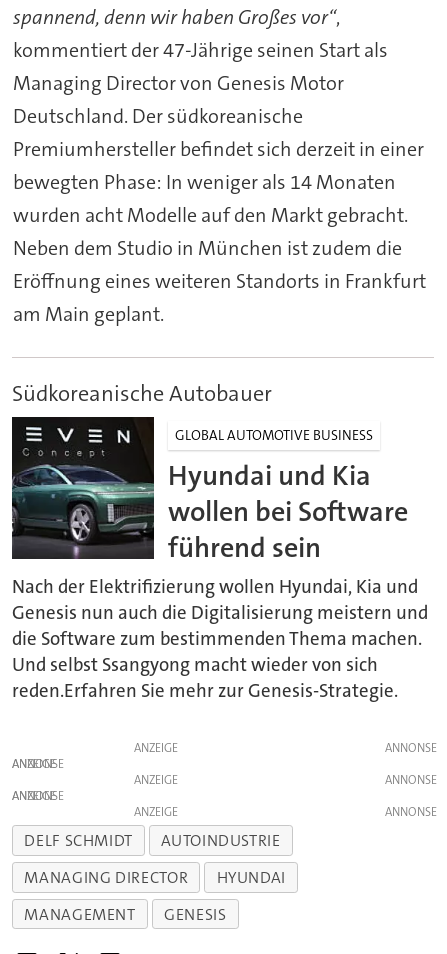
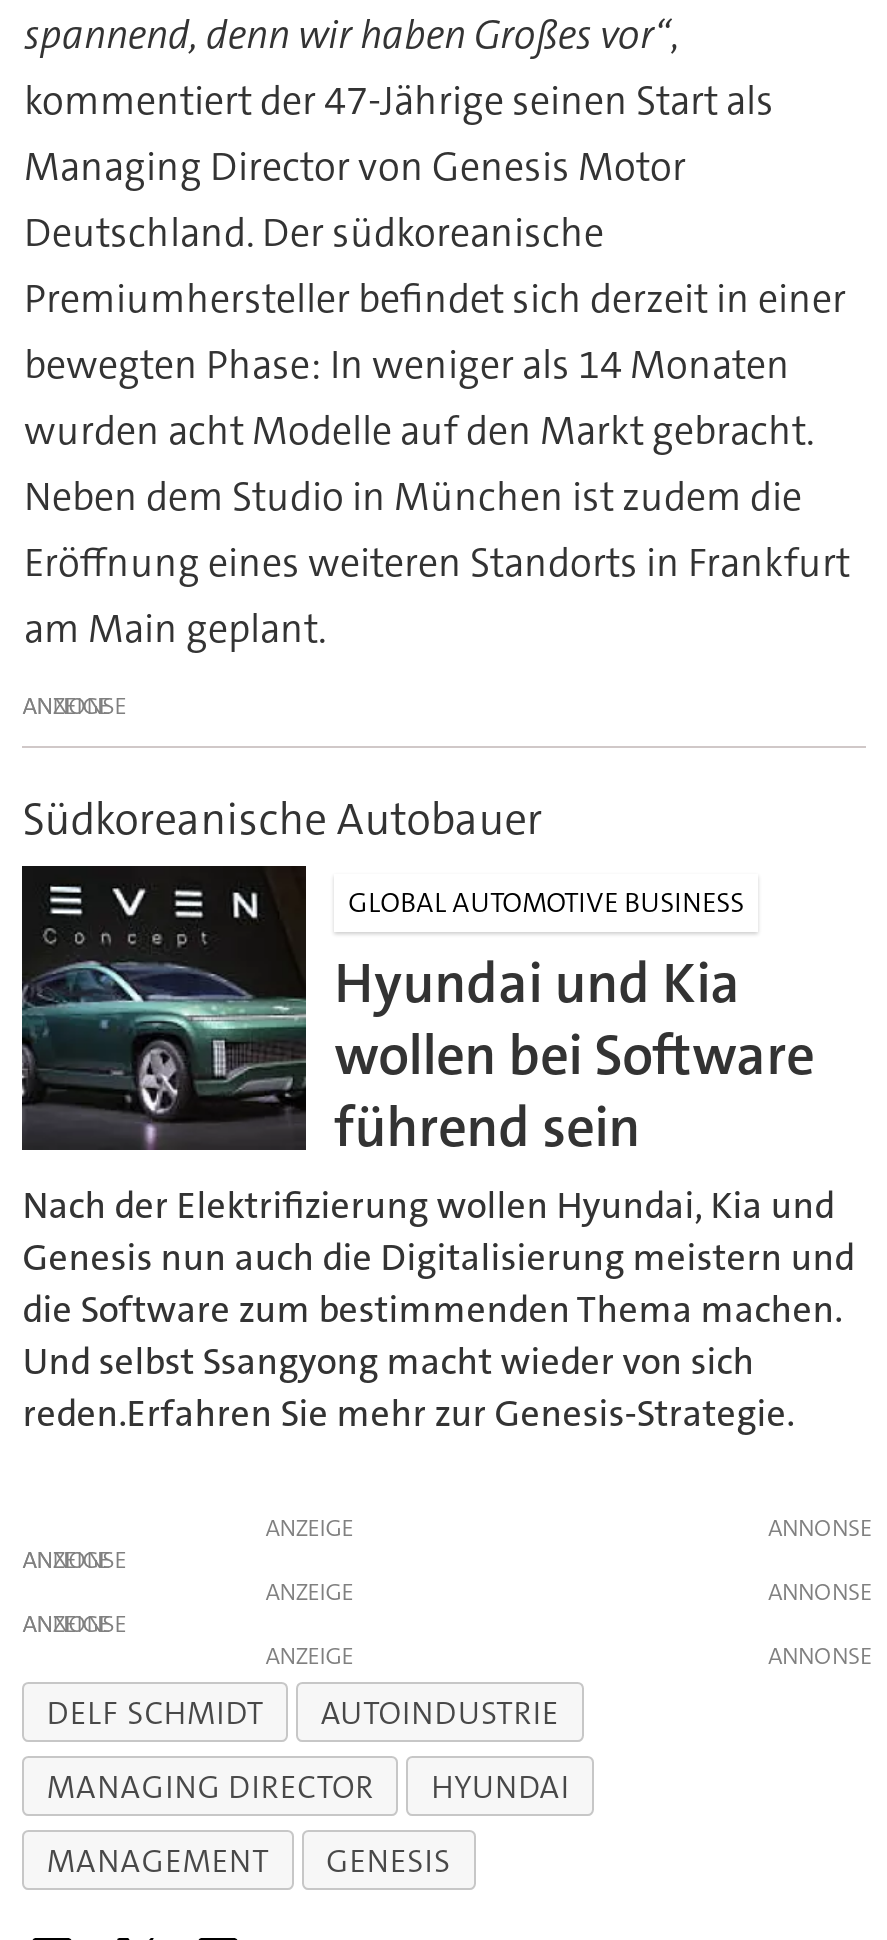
+ ANZEIGE
